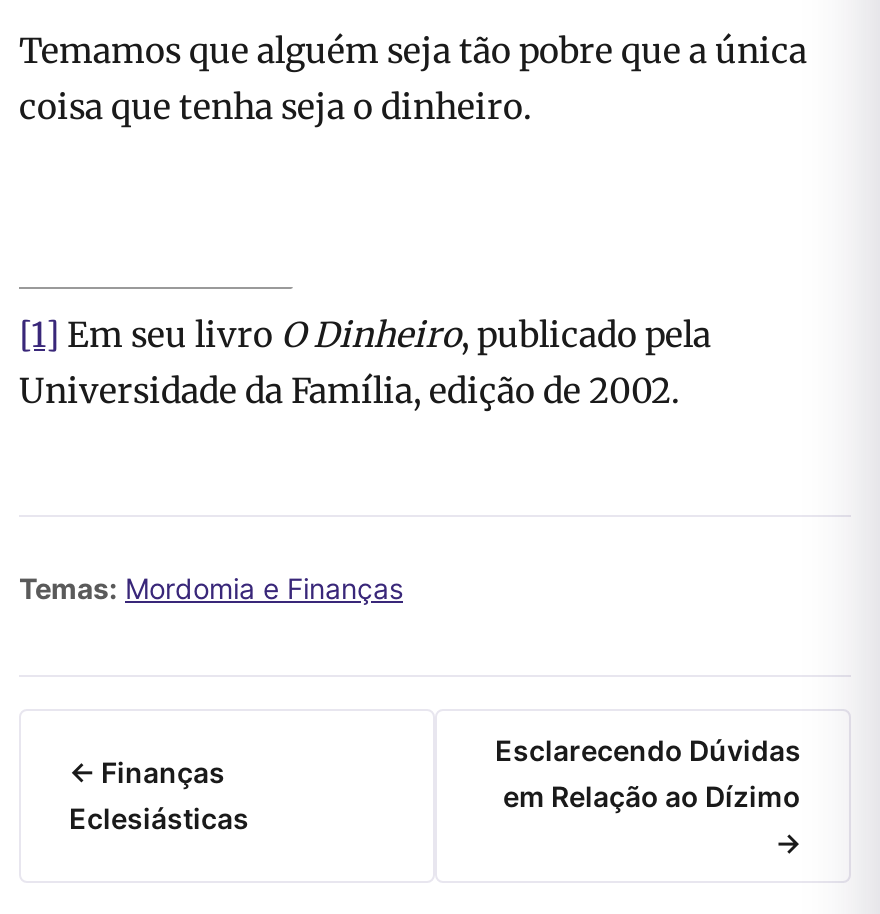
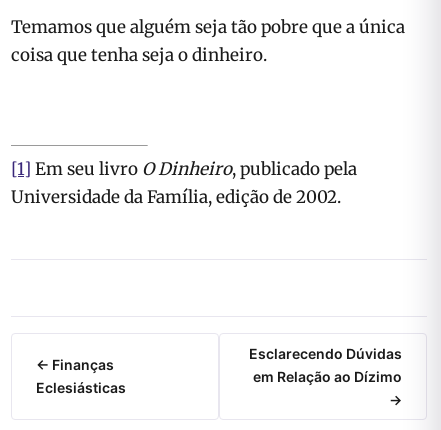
- Temas: Mordomia e Finanças
